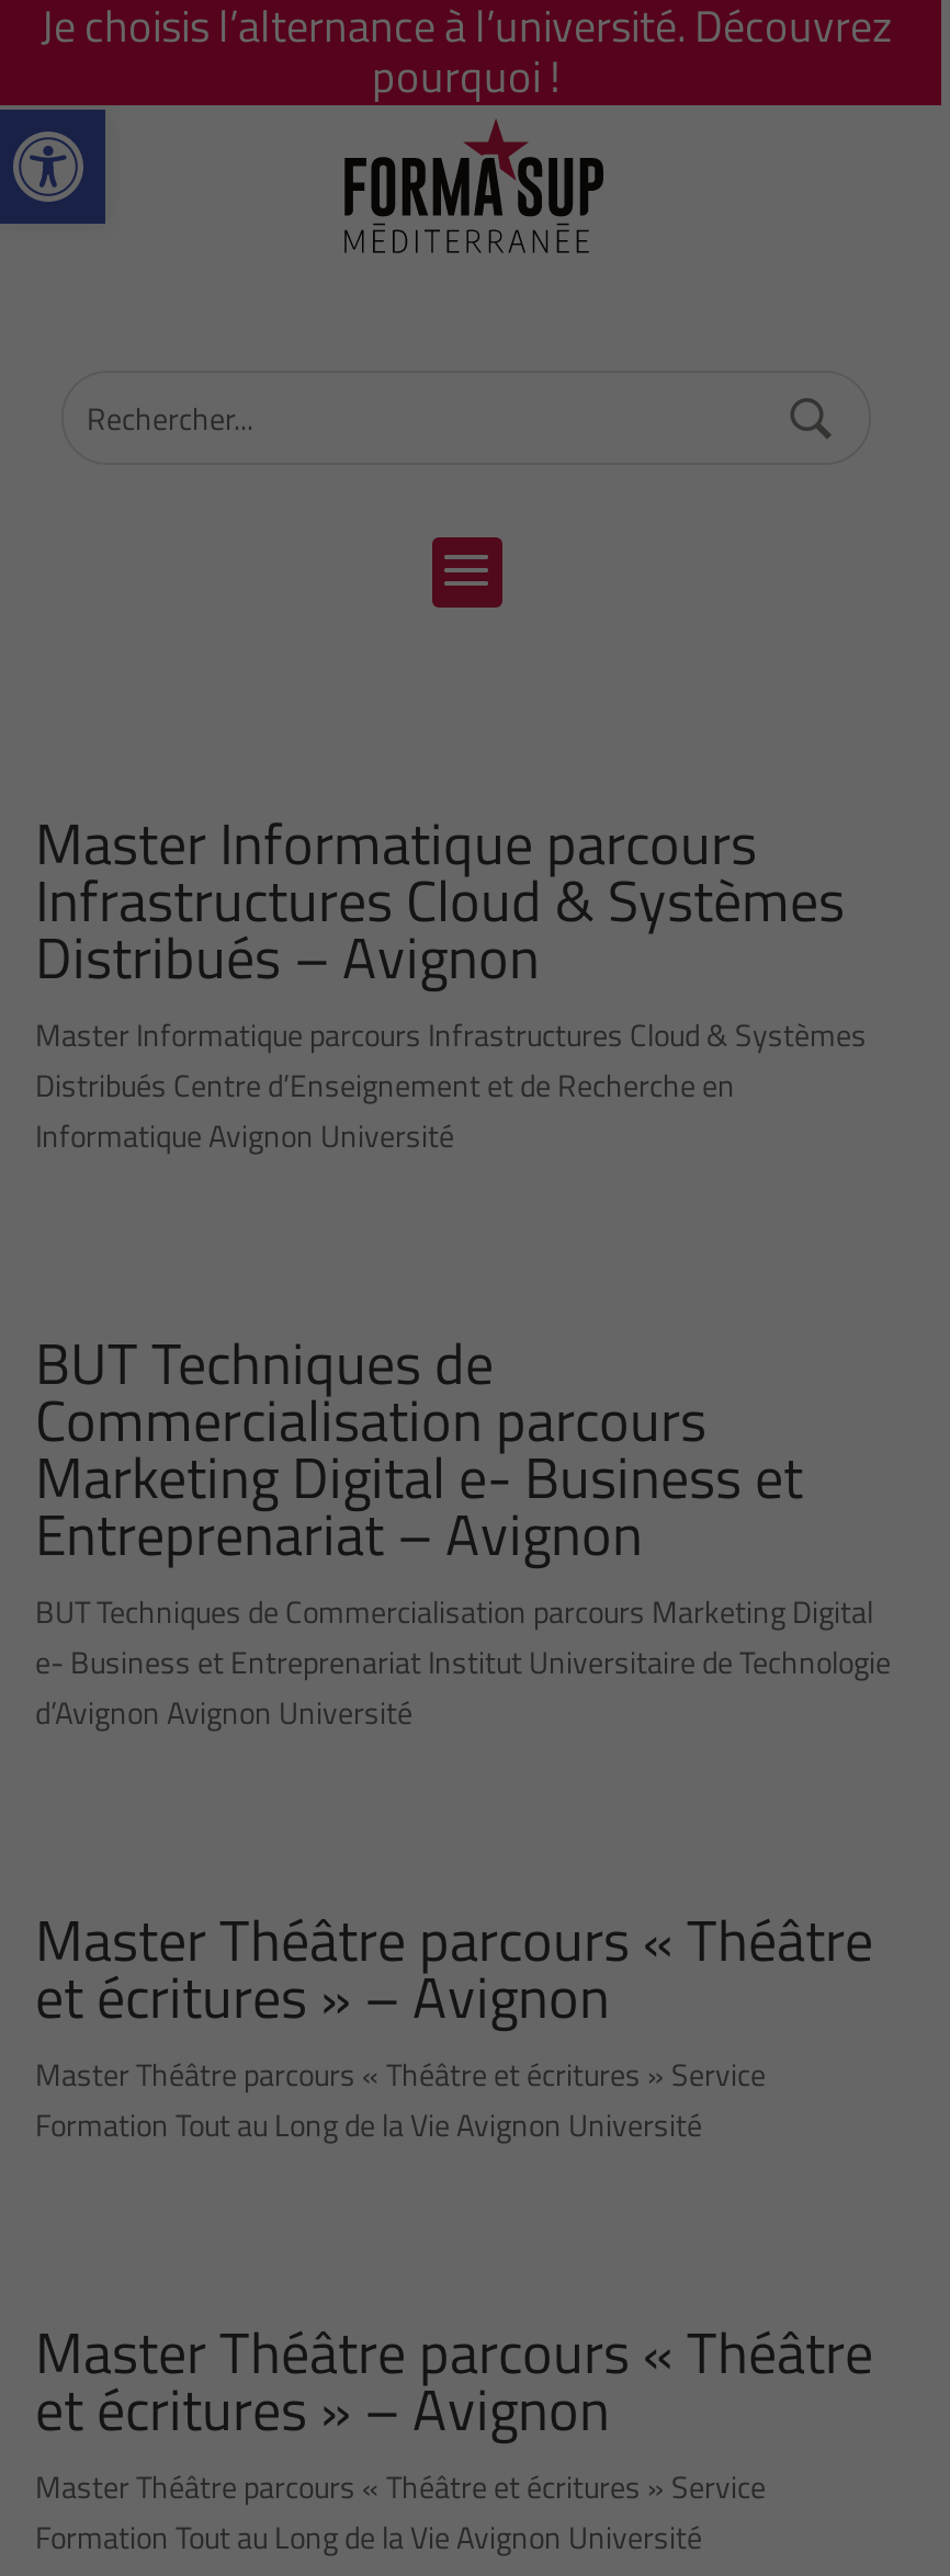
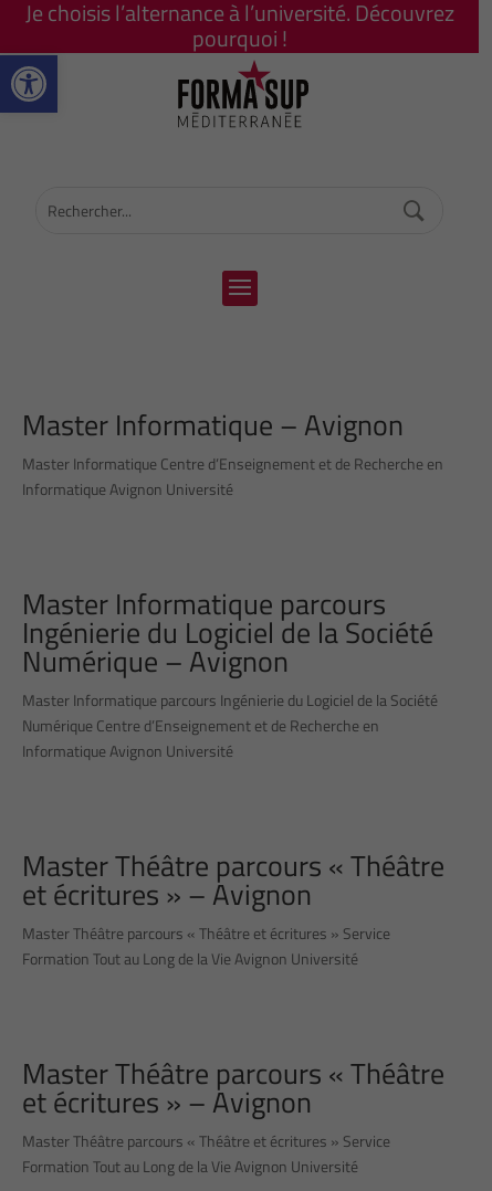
moved down: Master Informatique parcours

- Infrastructures Cloud & Systèmes
- Distribués – Avignon
- Master Informatique parcours Infrastructures Cloud & Systèmes
- Distribués Centre d’Enseignement et de Recherche en
+ Master Informatique – Avignon
+ Master Informatique Centre d’Enseignement et de Recherche en

- BUT Techniques de
- Commercialisation parcours
- Marketing Digital e- Business et
- Entreprenariat – Avignon
- BUT Techniques de Commercialisation parcours Marketing Digital
- e- Business et Entreprenariat Institut Universitaire de Technologie
- d’Avignon Avignon Université
+ Ingénierie du Logiciel de la Société
+ Numérique – Avignon
+ Master Informatique parcours Ingénierie du Logiciel de la Société
+ Numérique Centre d’Enseignement et de Recherche en
+ Informatique Avignon Université
